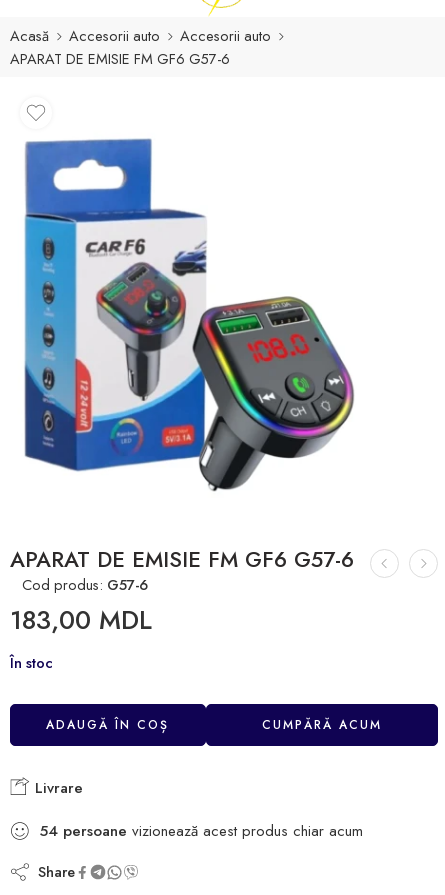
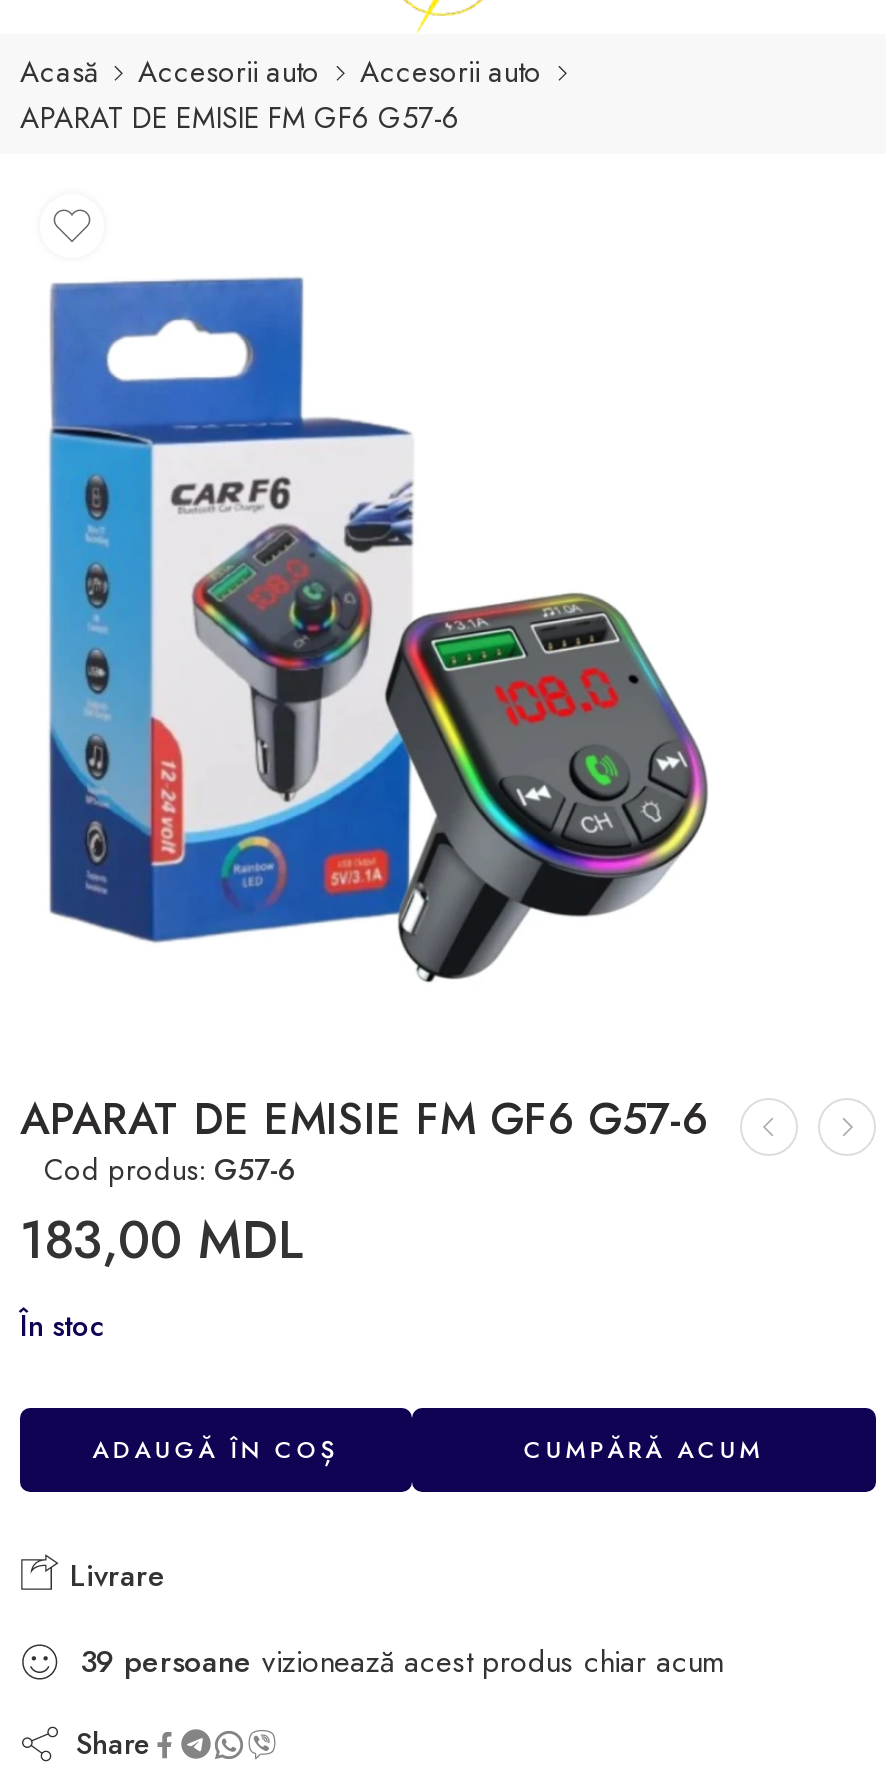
- 54 persoane vizionează acest produs chiar acum
+ 39 persoane vizionează acest produs chiar acum
